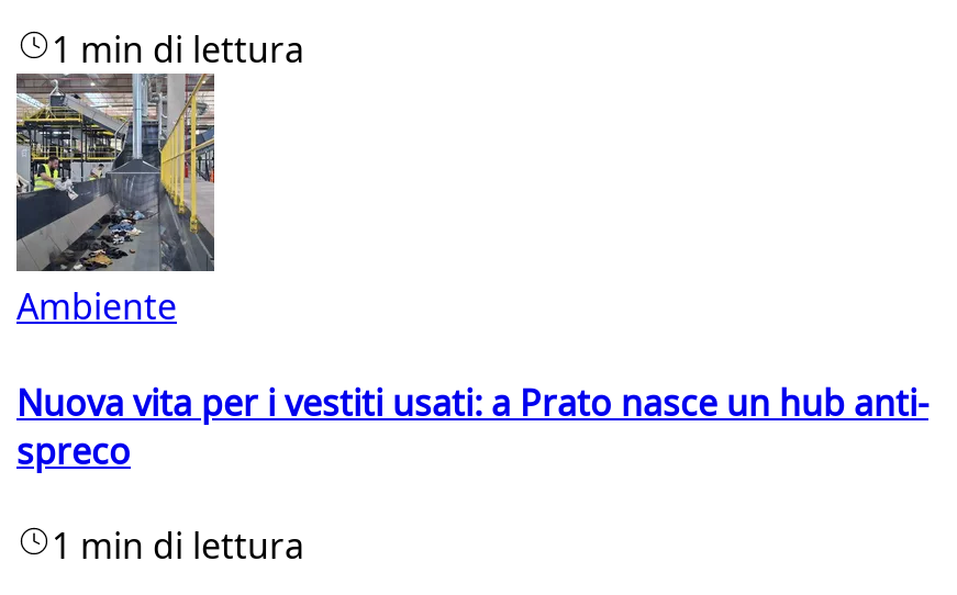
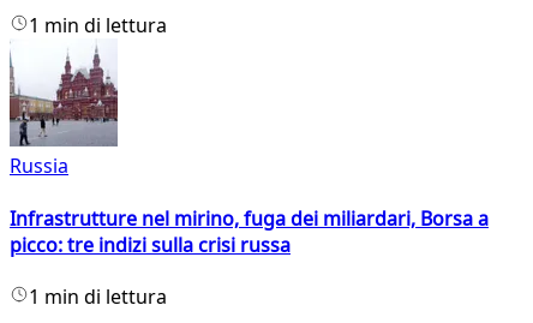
- [image]
- Ambiente
+ [image]
+ Russia

- Nuova vita per i vestiti usati: a Prato nasce un hub anti-
- spreco
+ Infrastrutture nel mirino, fuga dei miliardari, Borsa a
+ picco: tre indizi sulla crisi russa
